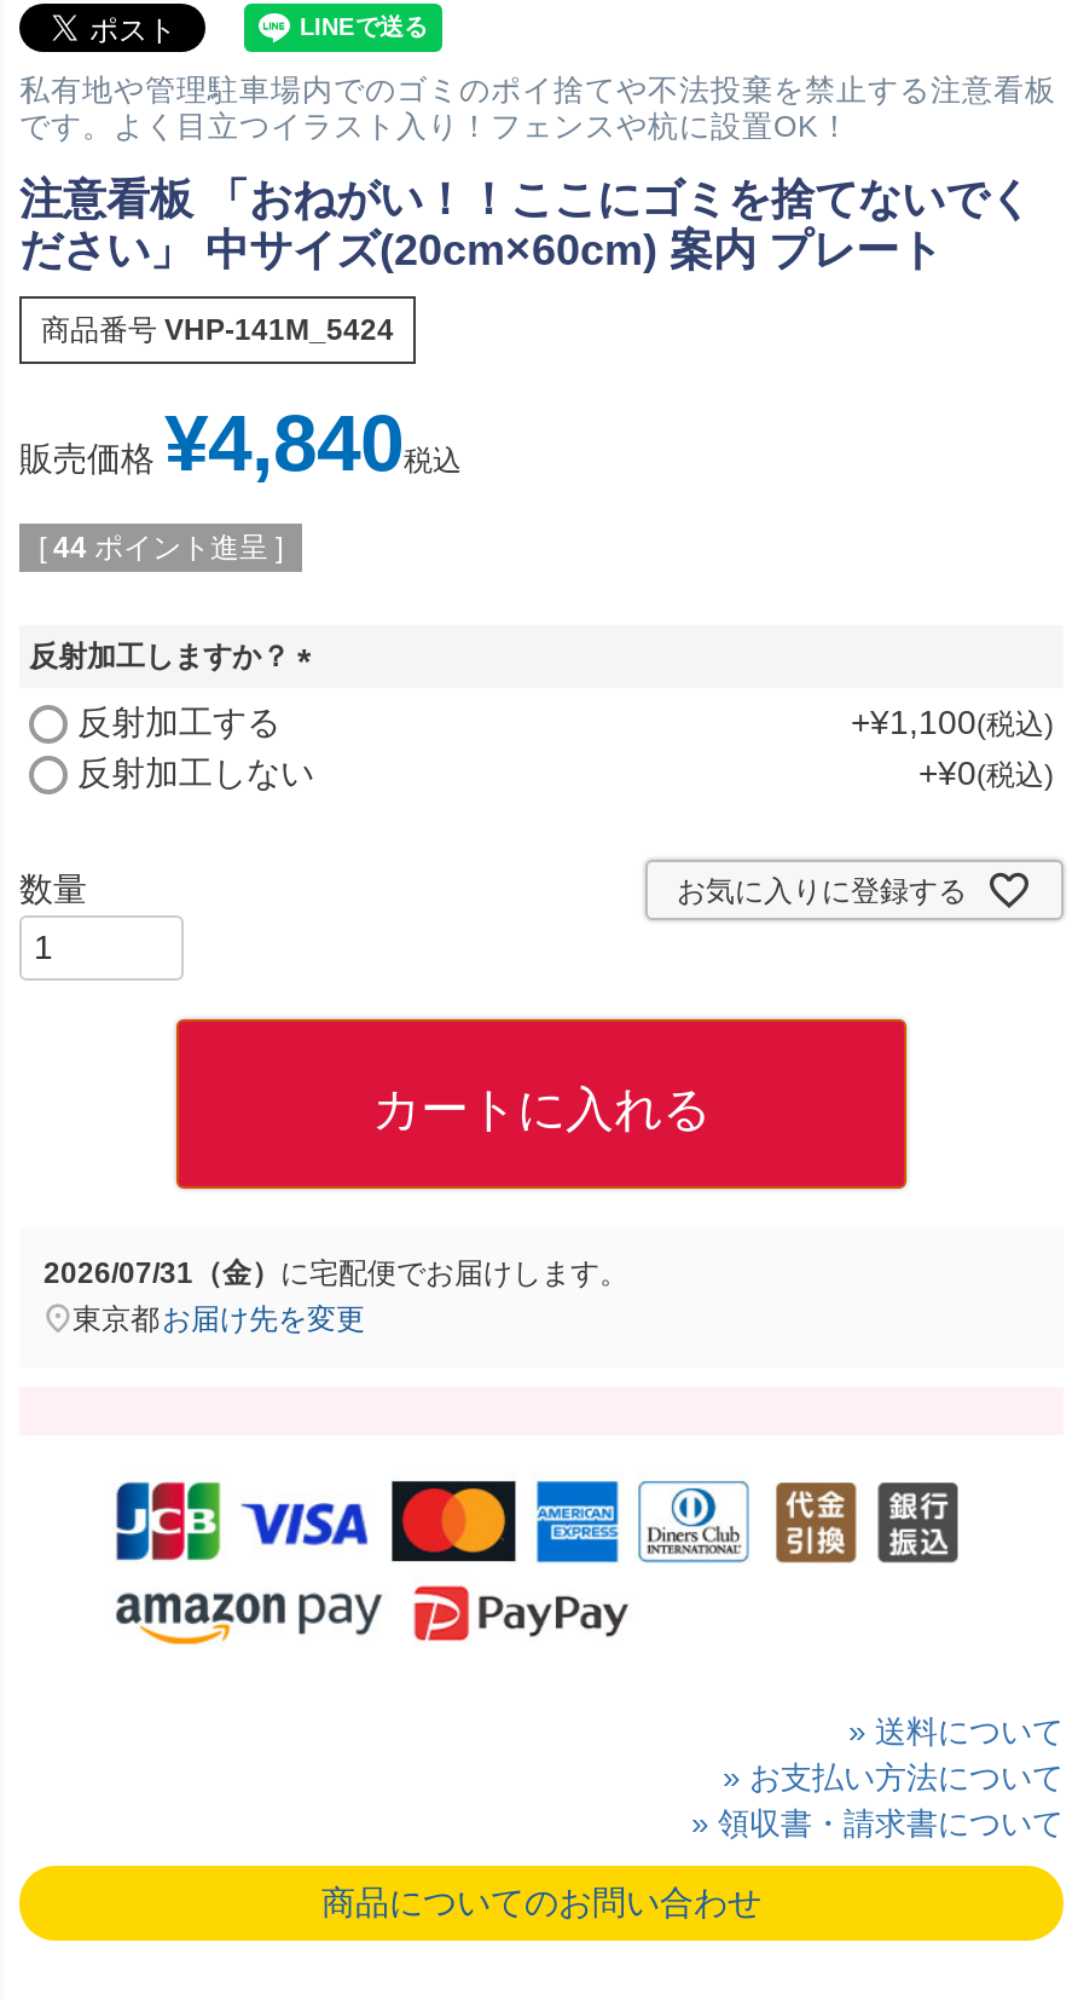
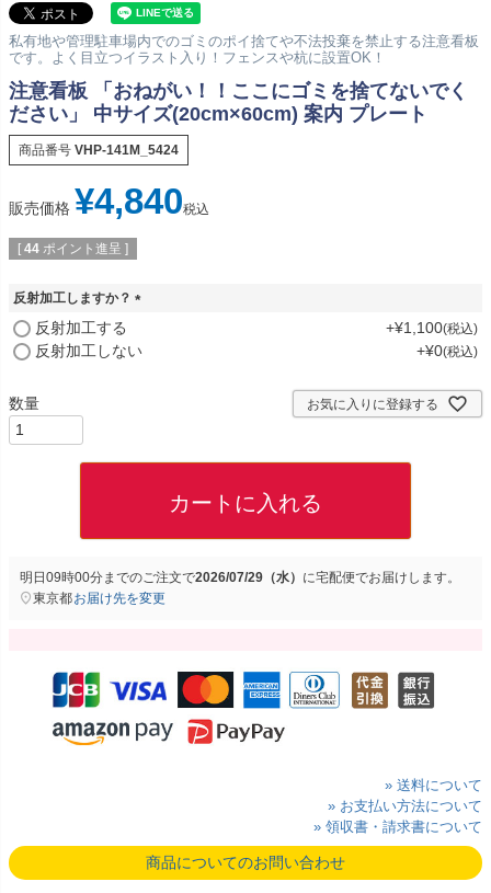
- 2026/07/31（金）に宅配便でお届けします。
+ 明日09時00分までのご注文で2026/07/29（水）に宅配便でお届けします。
